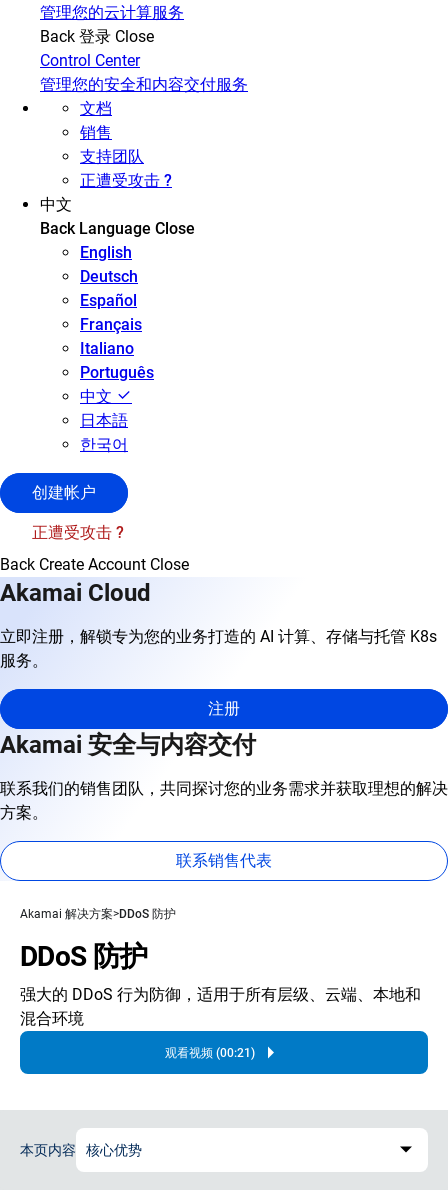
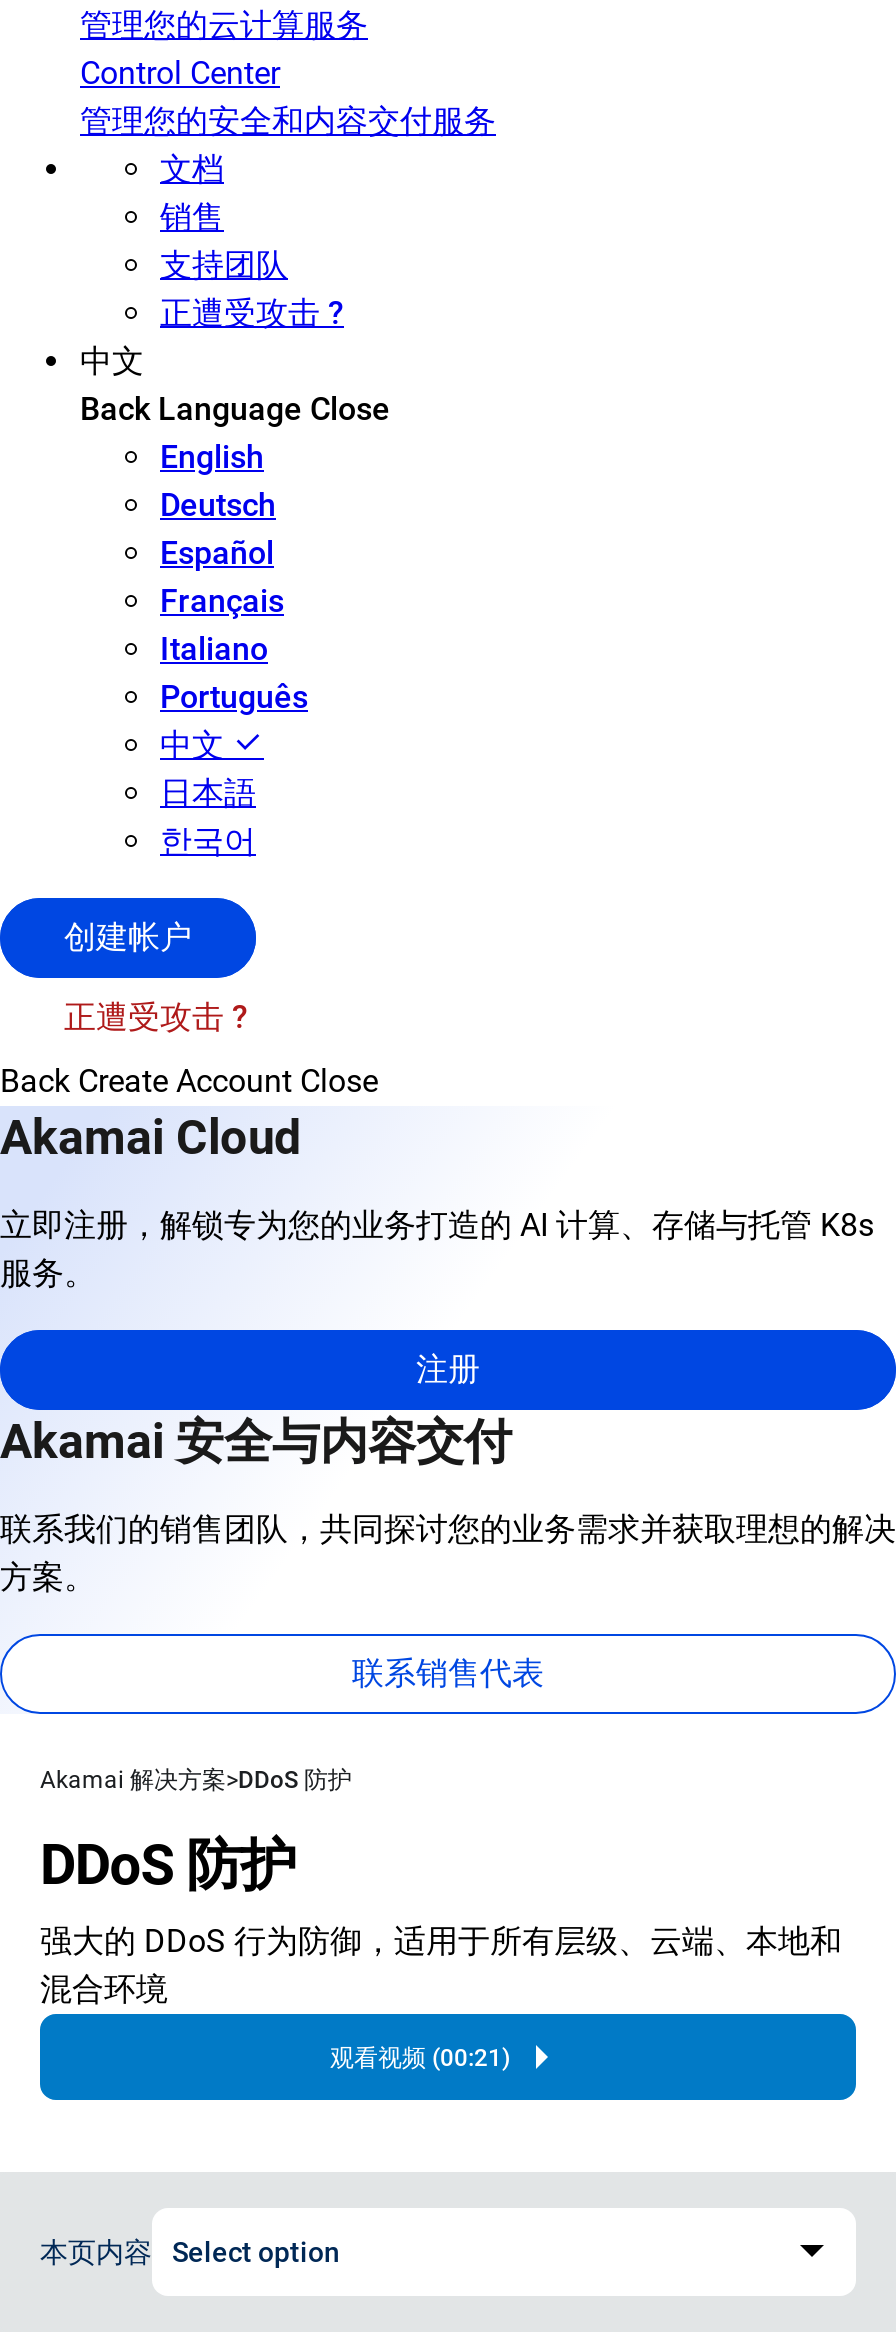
- Back 登录 Close

- 核心优势
+ Select option
